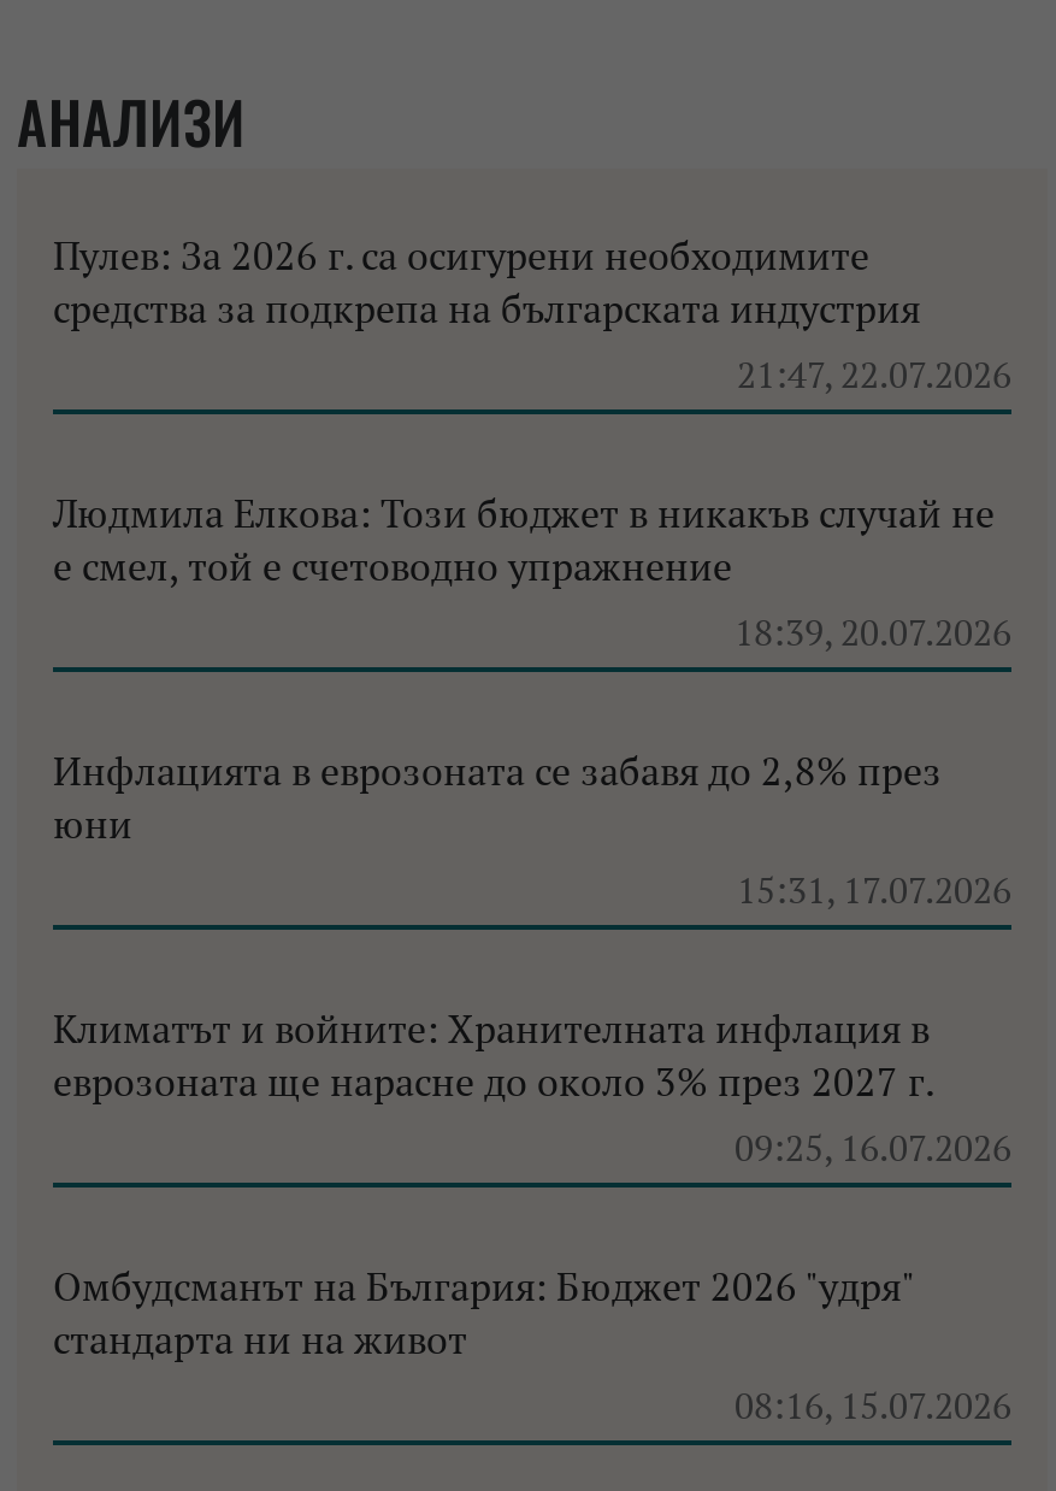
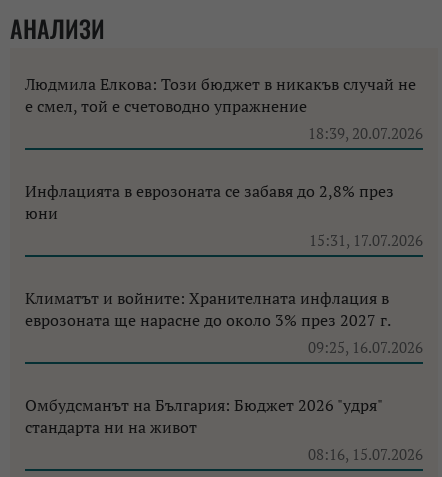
- Пулев: За 2026 г. са осигурени необходимите
- средства за подкрепа на българската индустрия
- 21:47, 22.07.2026
